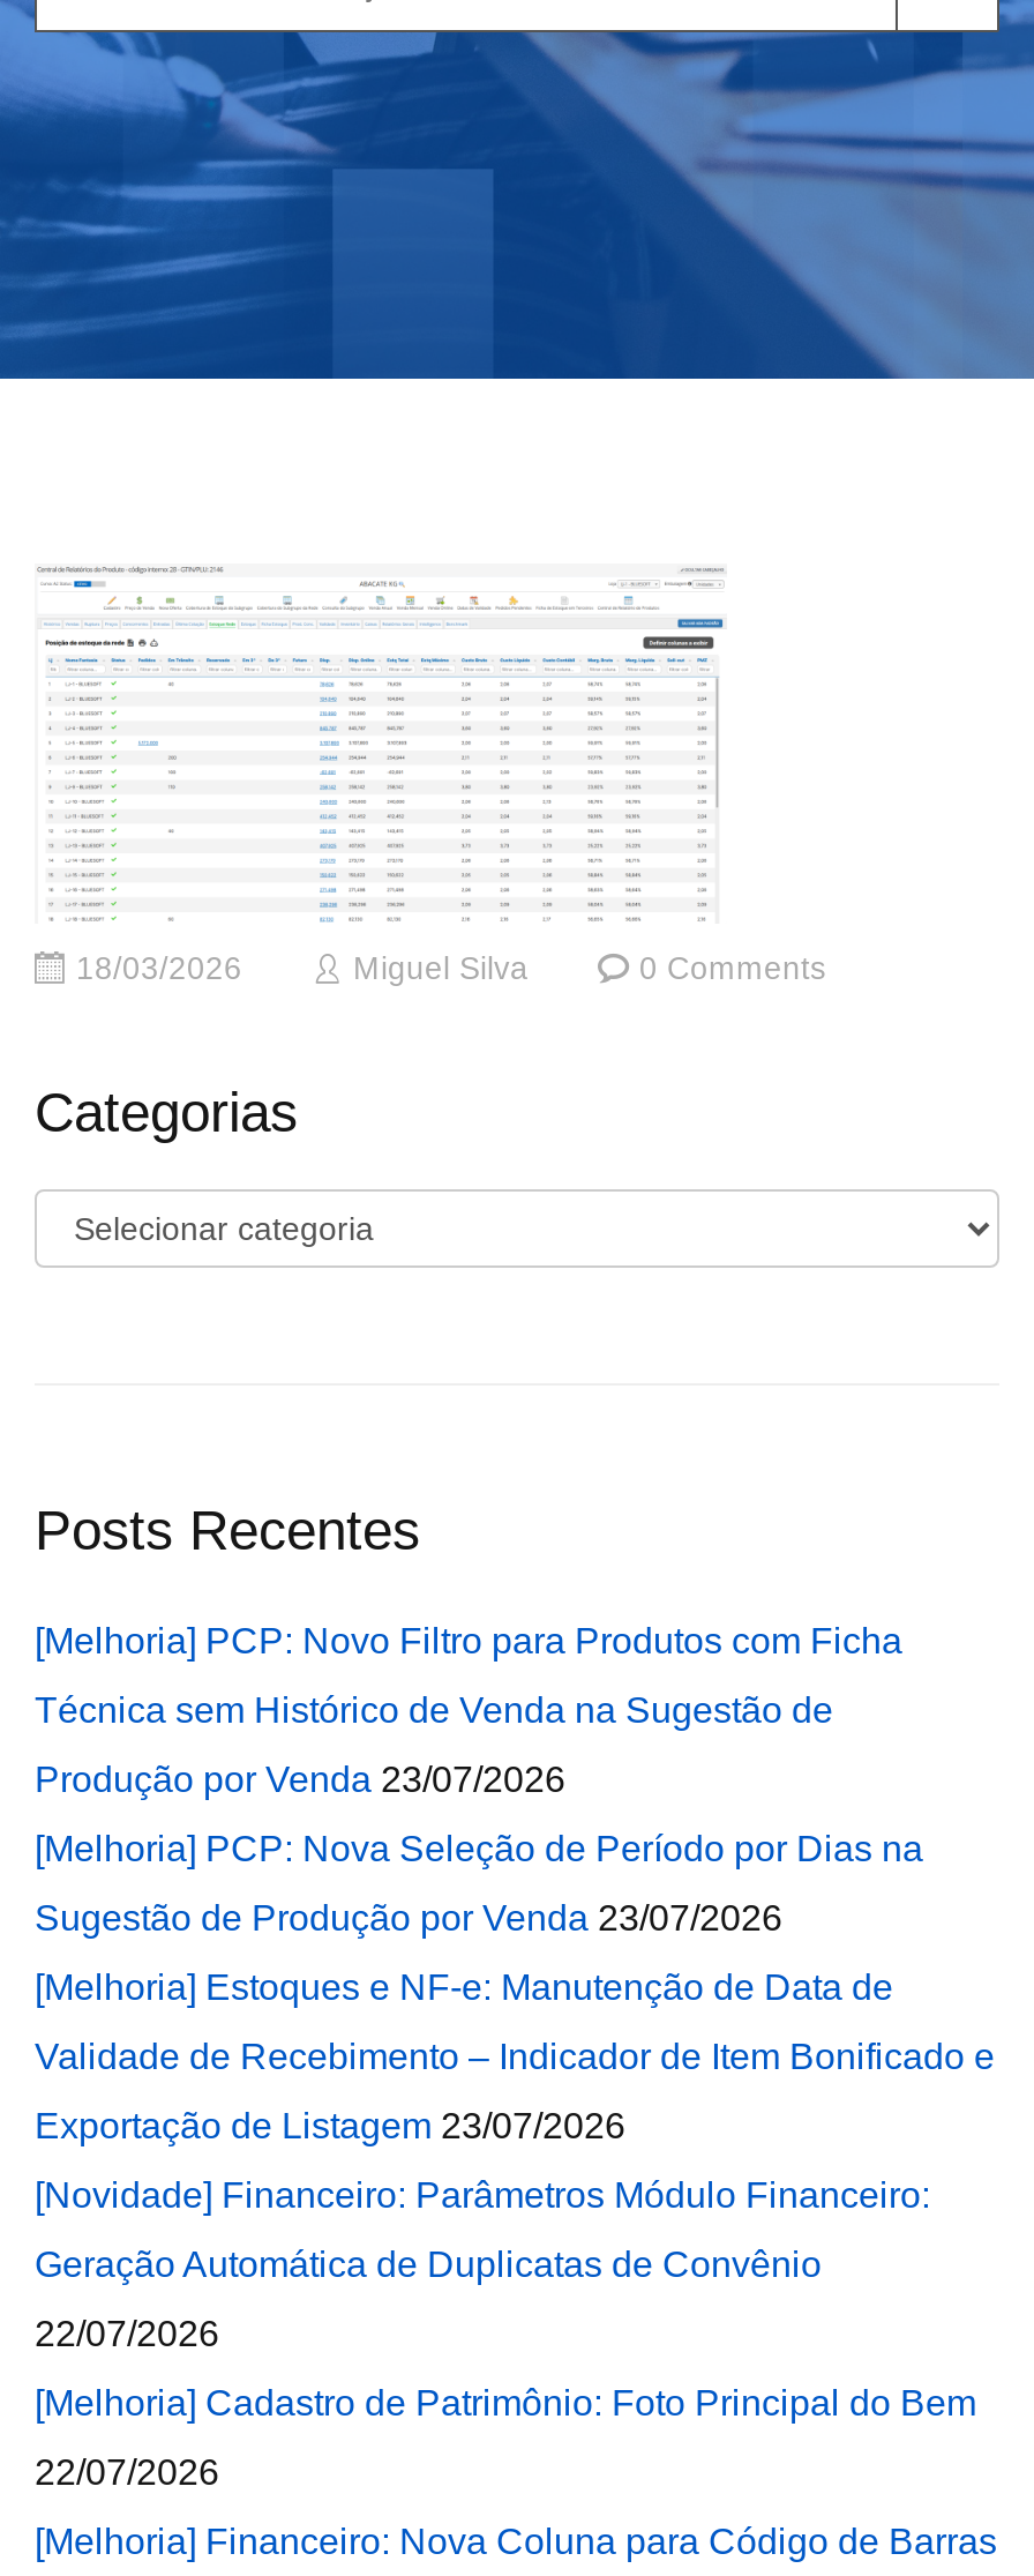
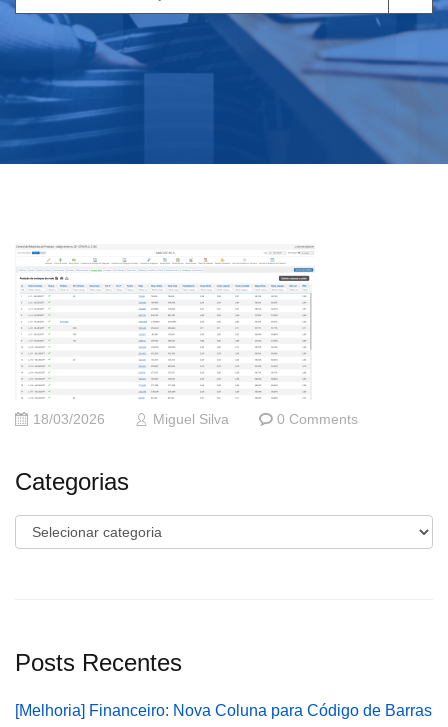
- [Melhoria] PCP: Novo Filtro para Produtos com Ficha
- Técnica sem Histórico de Venda na Sugestão de
- Produção por Venda 23/07/2026
- [Melhoria] PCP: Nova Seleção de Período por Dias na
- Sugestão de Produção por Venda 23/07/2026
- [Melhoria] Estoques e NF-e: Manutenção de Data de
- Validade de Recebimento – Indicador de Item Bonificado e
- Exportação de Listagem 23/07/2026
- [Novidade] Financeiro: Parâmetros Módulo Financeiro:
- Geração Automática de Duplicatas de Convênio
- 22/07/2026
- [Melhoria] Cadastro de Patrimônio: Foto Principal do Bem
- 22/07/2026
